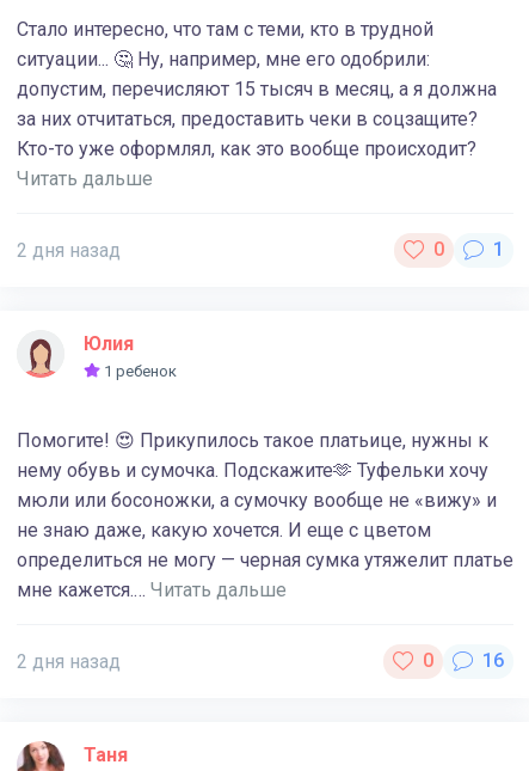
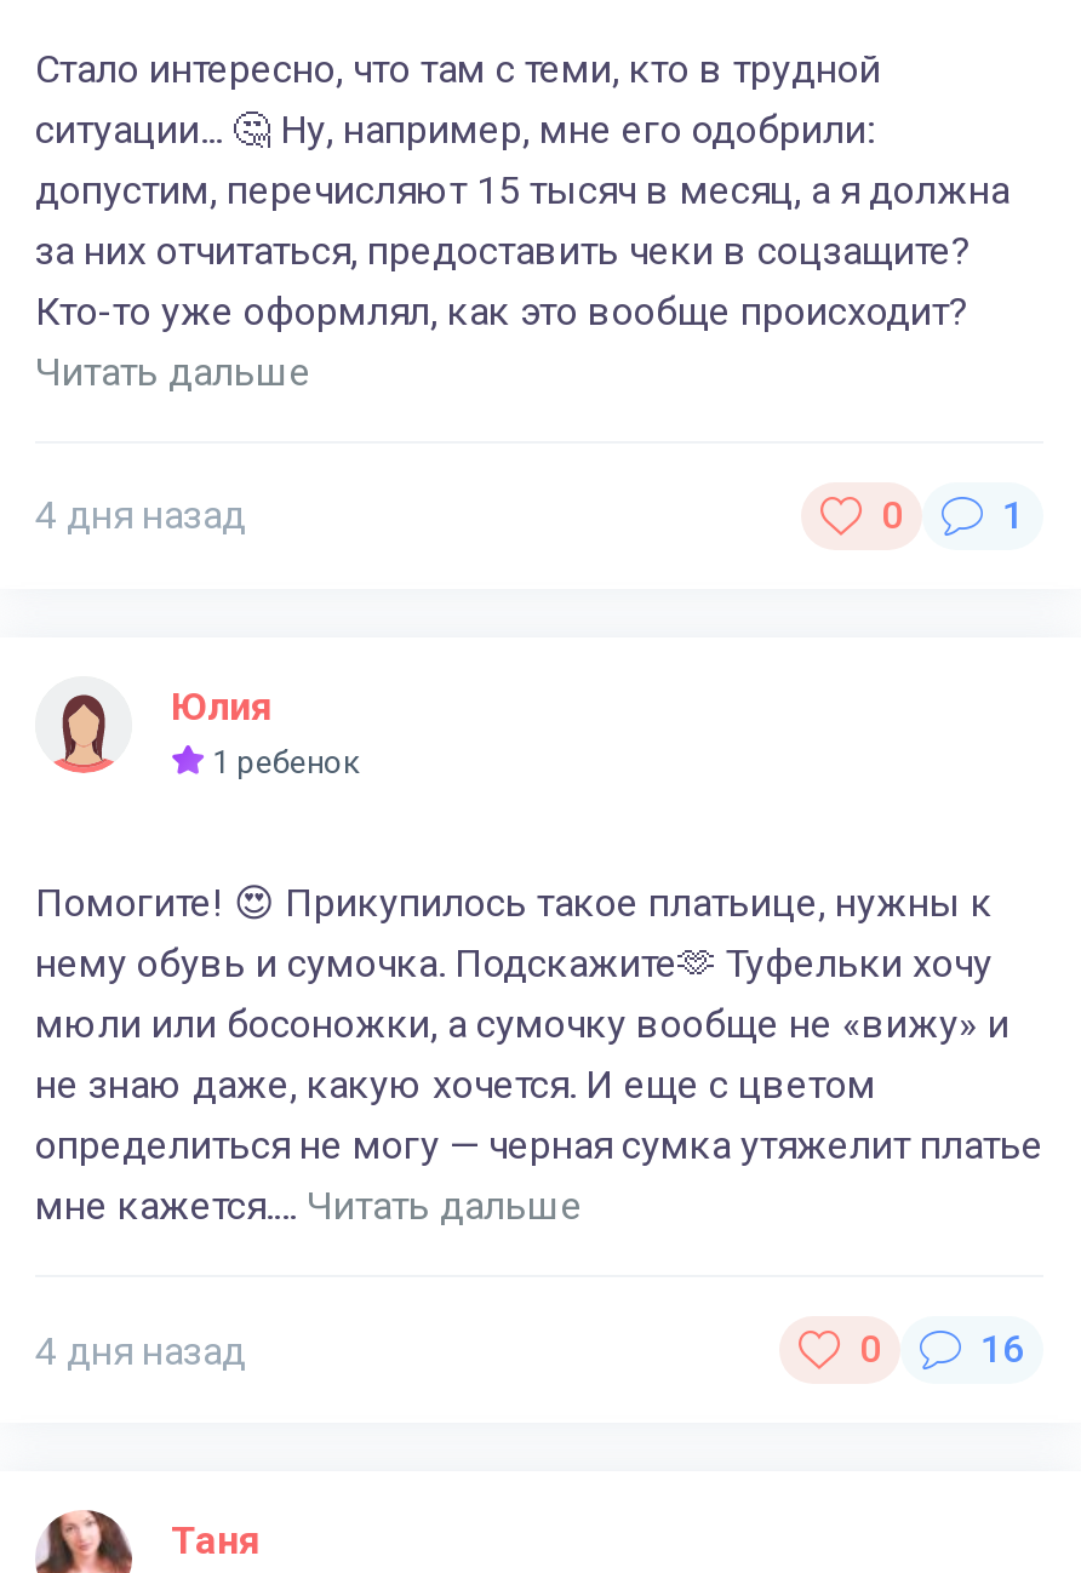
- 2 дня назад
+ 4 дня назад

- 2 дня назад
+ 4 дня назад
